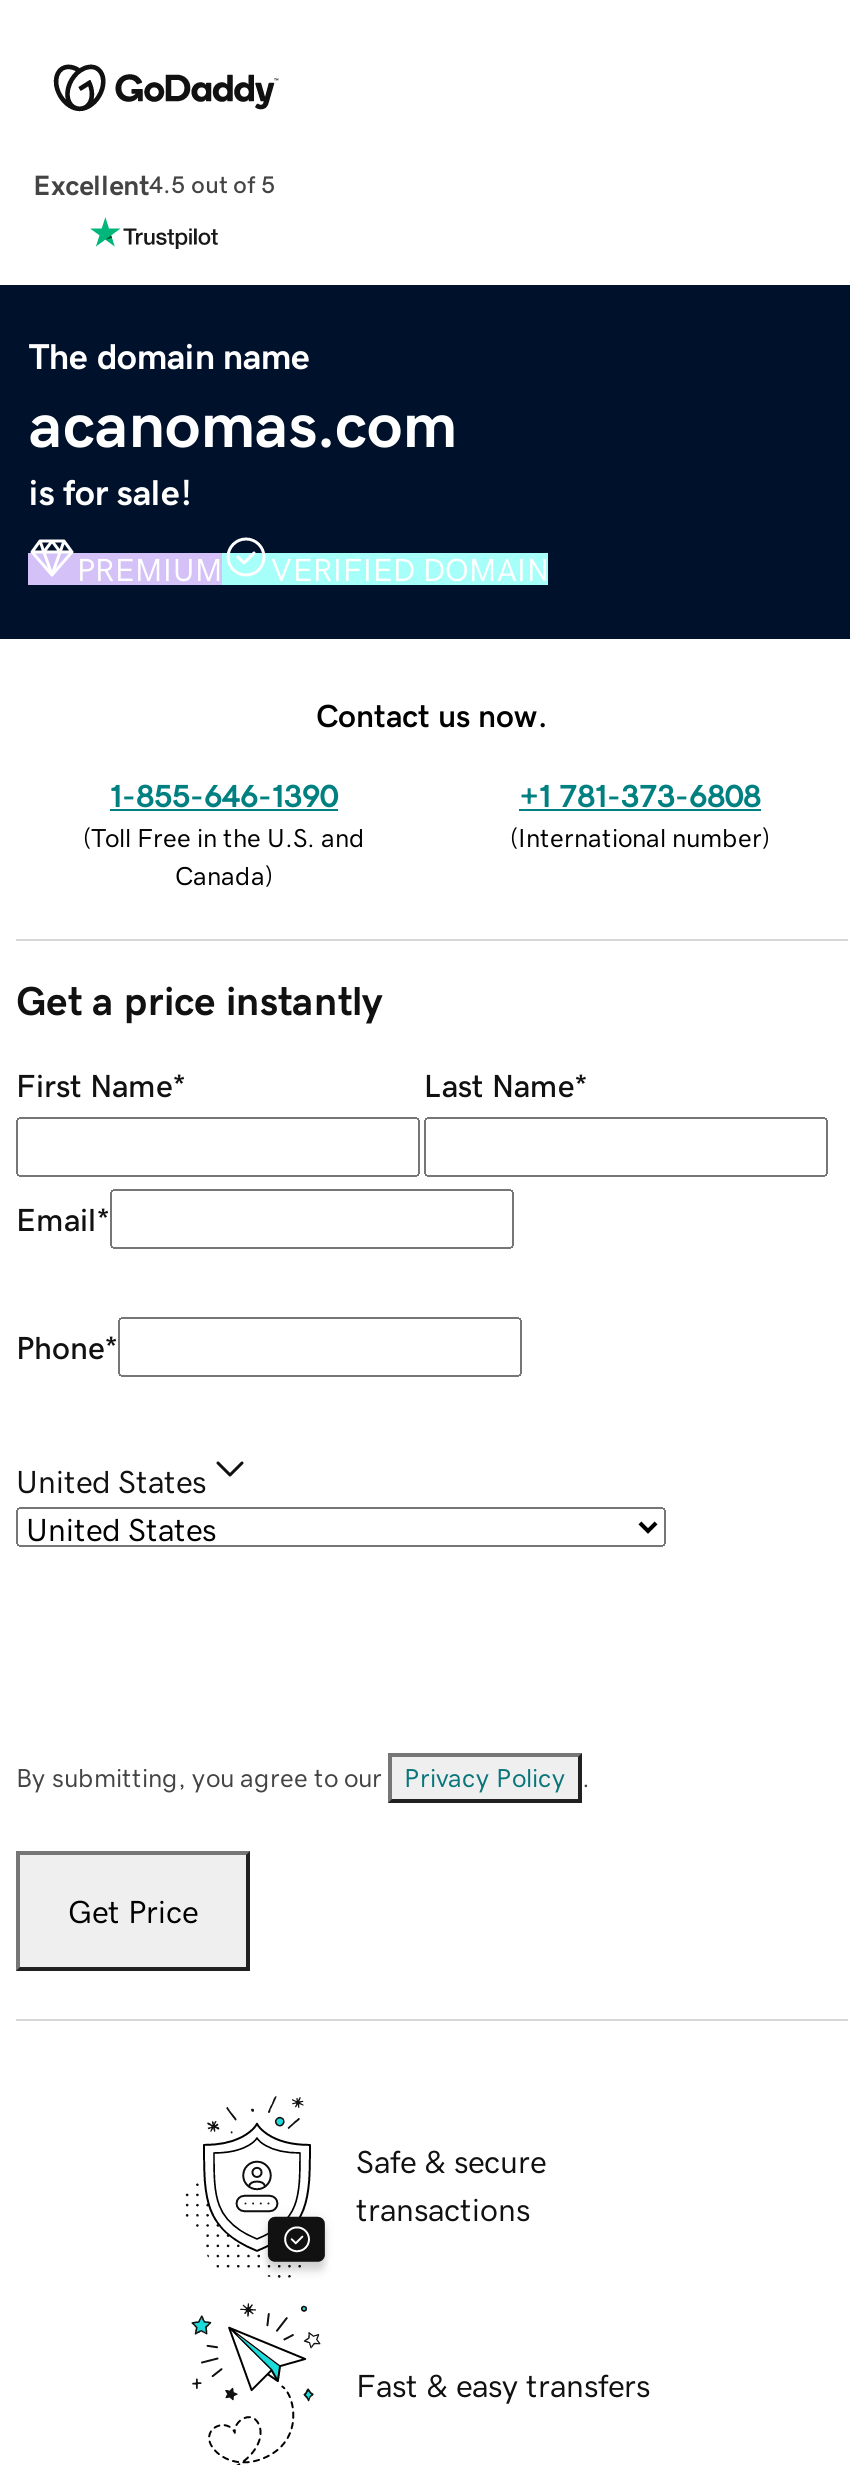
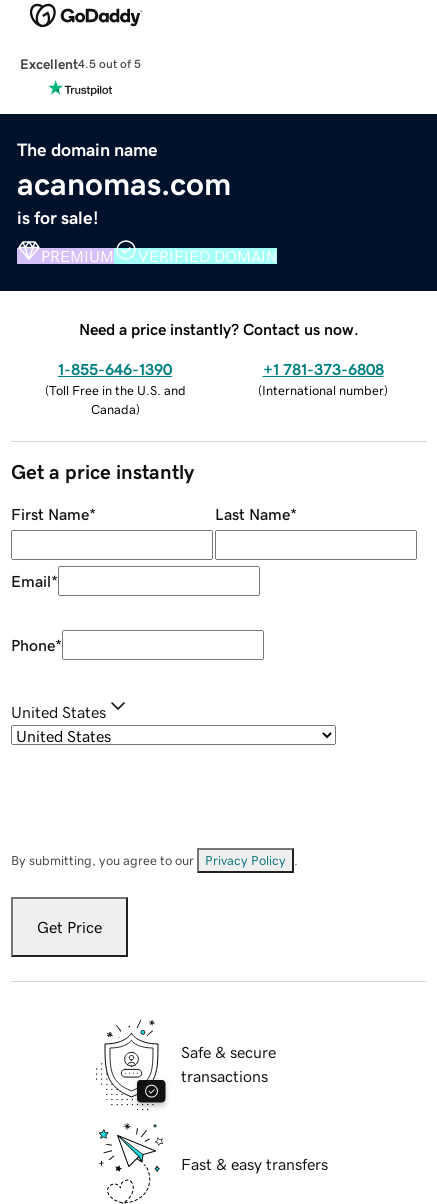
- Contact us now.
+ Need a price instantly? Contact us now.
